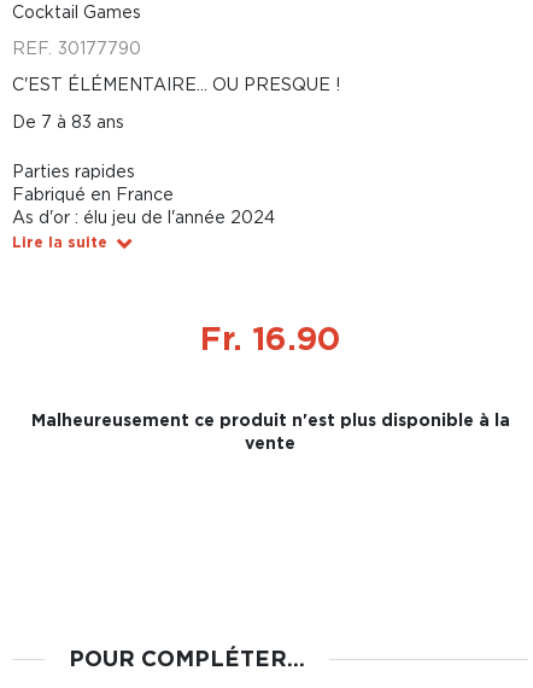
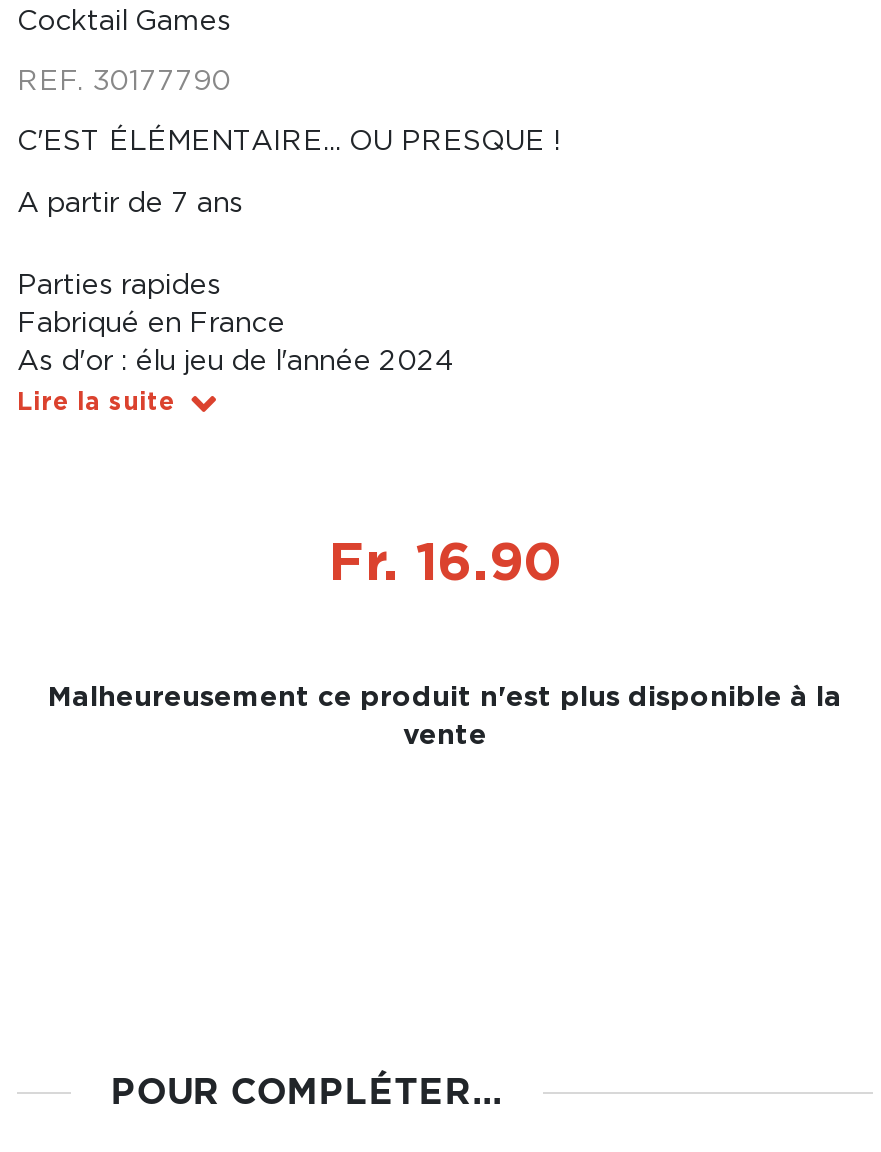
- De 7 à 83 ans
+ A partir de 7 ans
